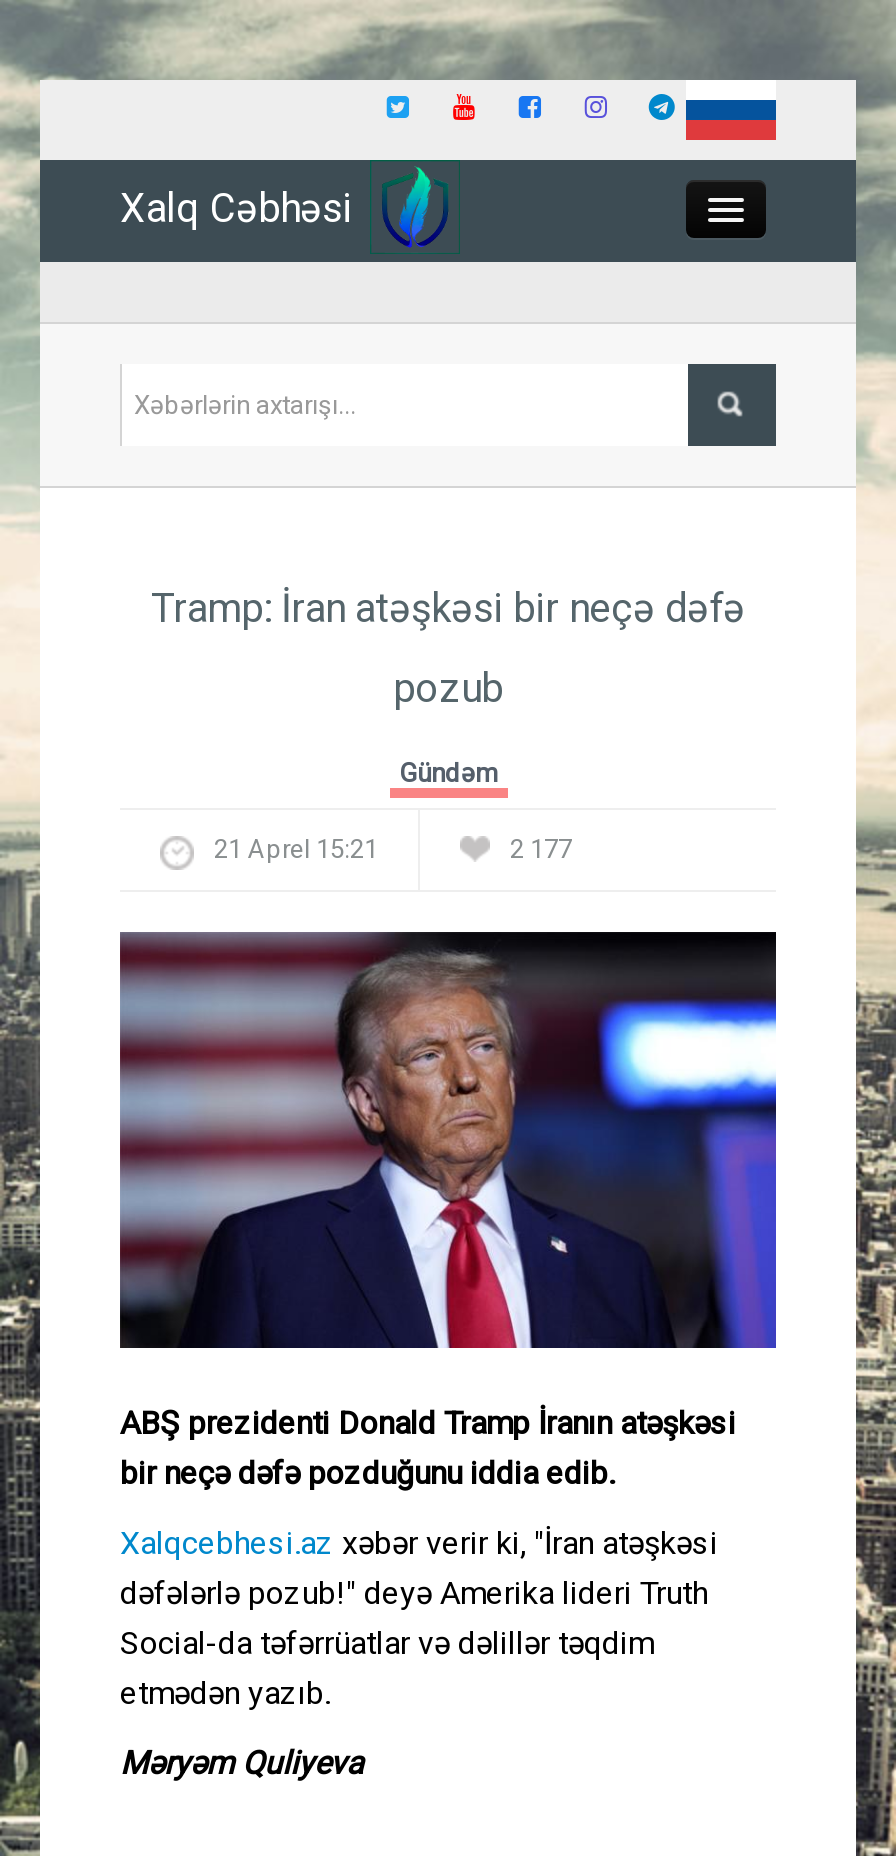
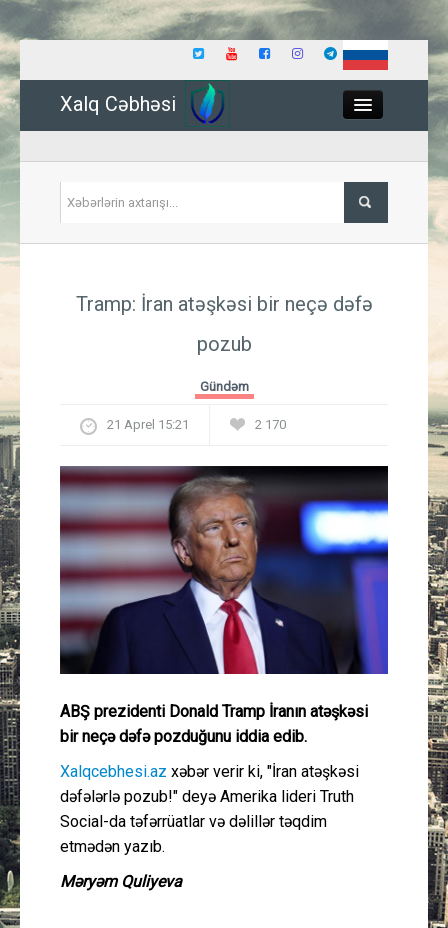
- 2 177
+ 2 170
